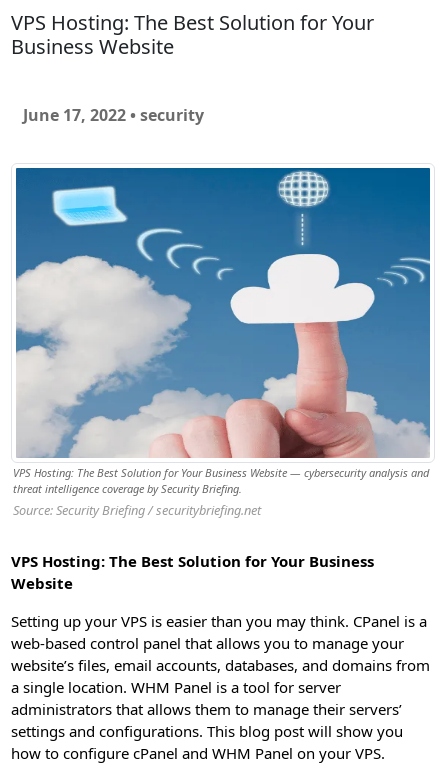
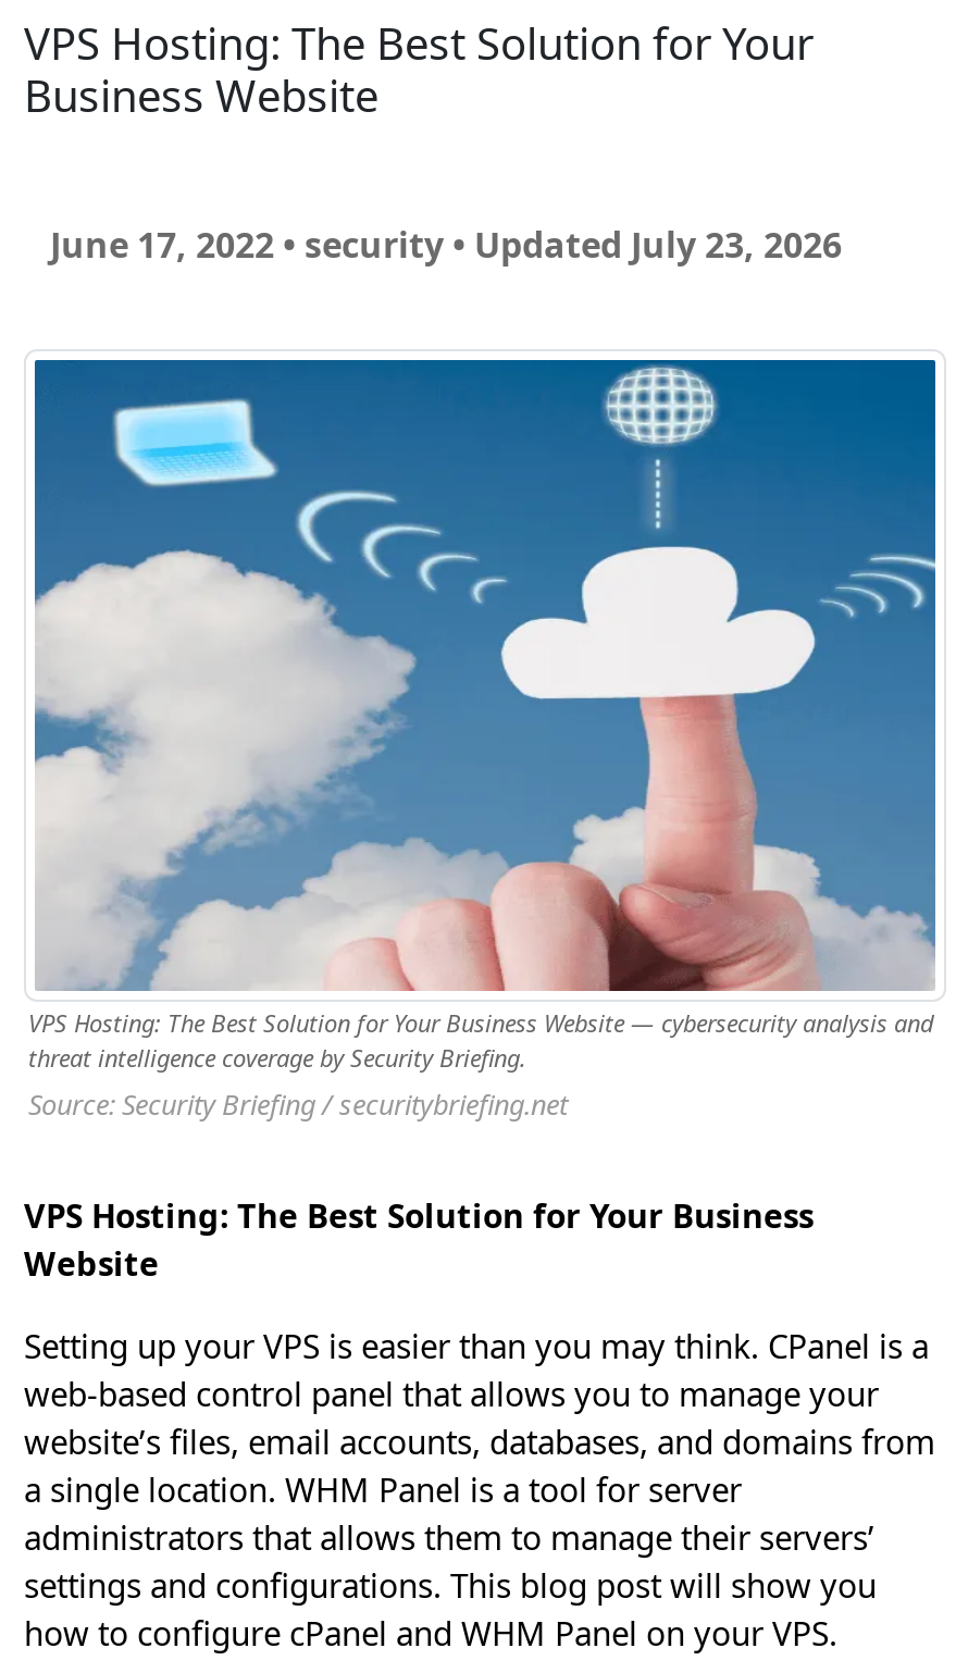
- June 17, 2022 • security
+ June 17, 2022 • security • Updated July 23, 2026
